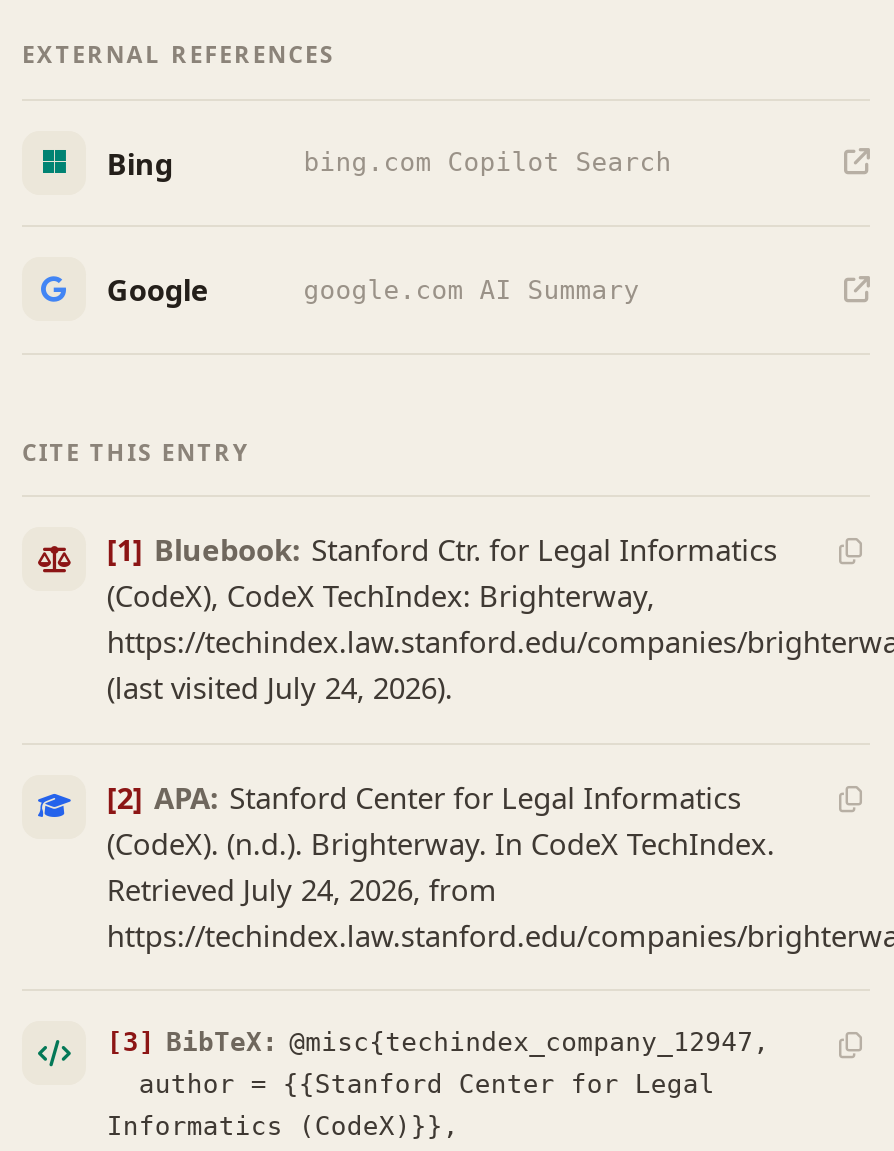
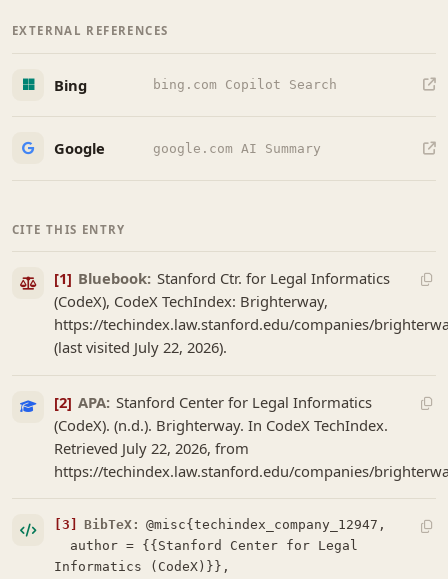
- (last visited July 24, 2026).
+ (last visited July 22, 2026).

- Retrieved July 24, 2026, from
+ Retrieved July 22, 2026, from
